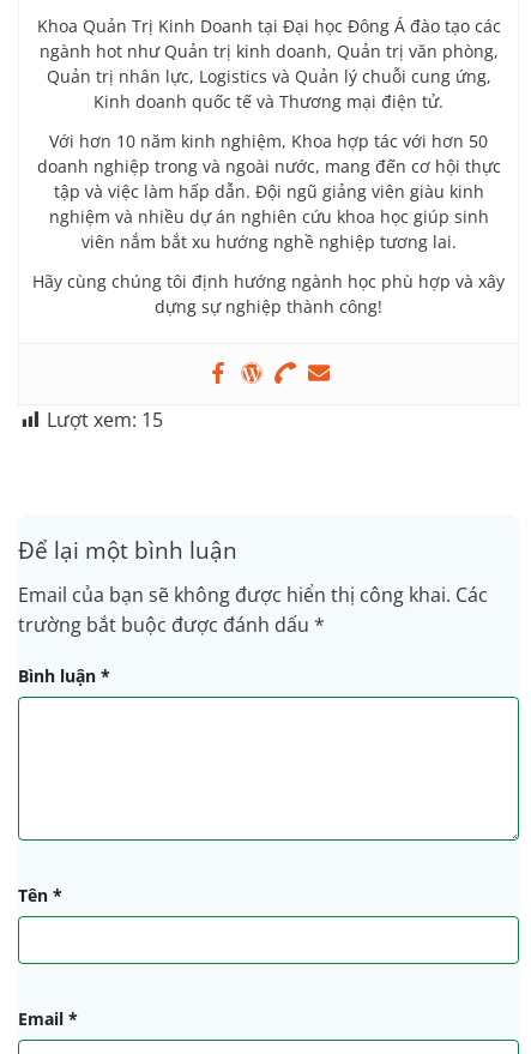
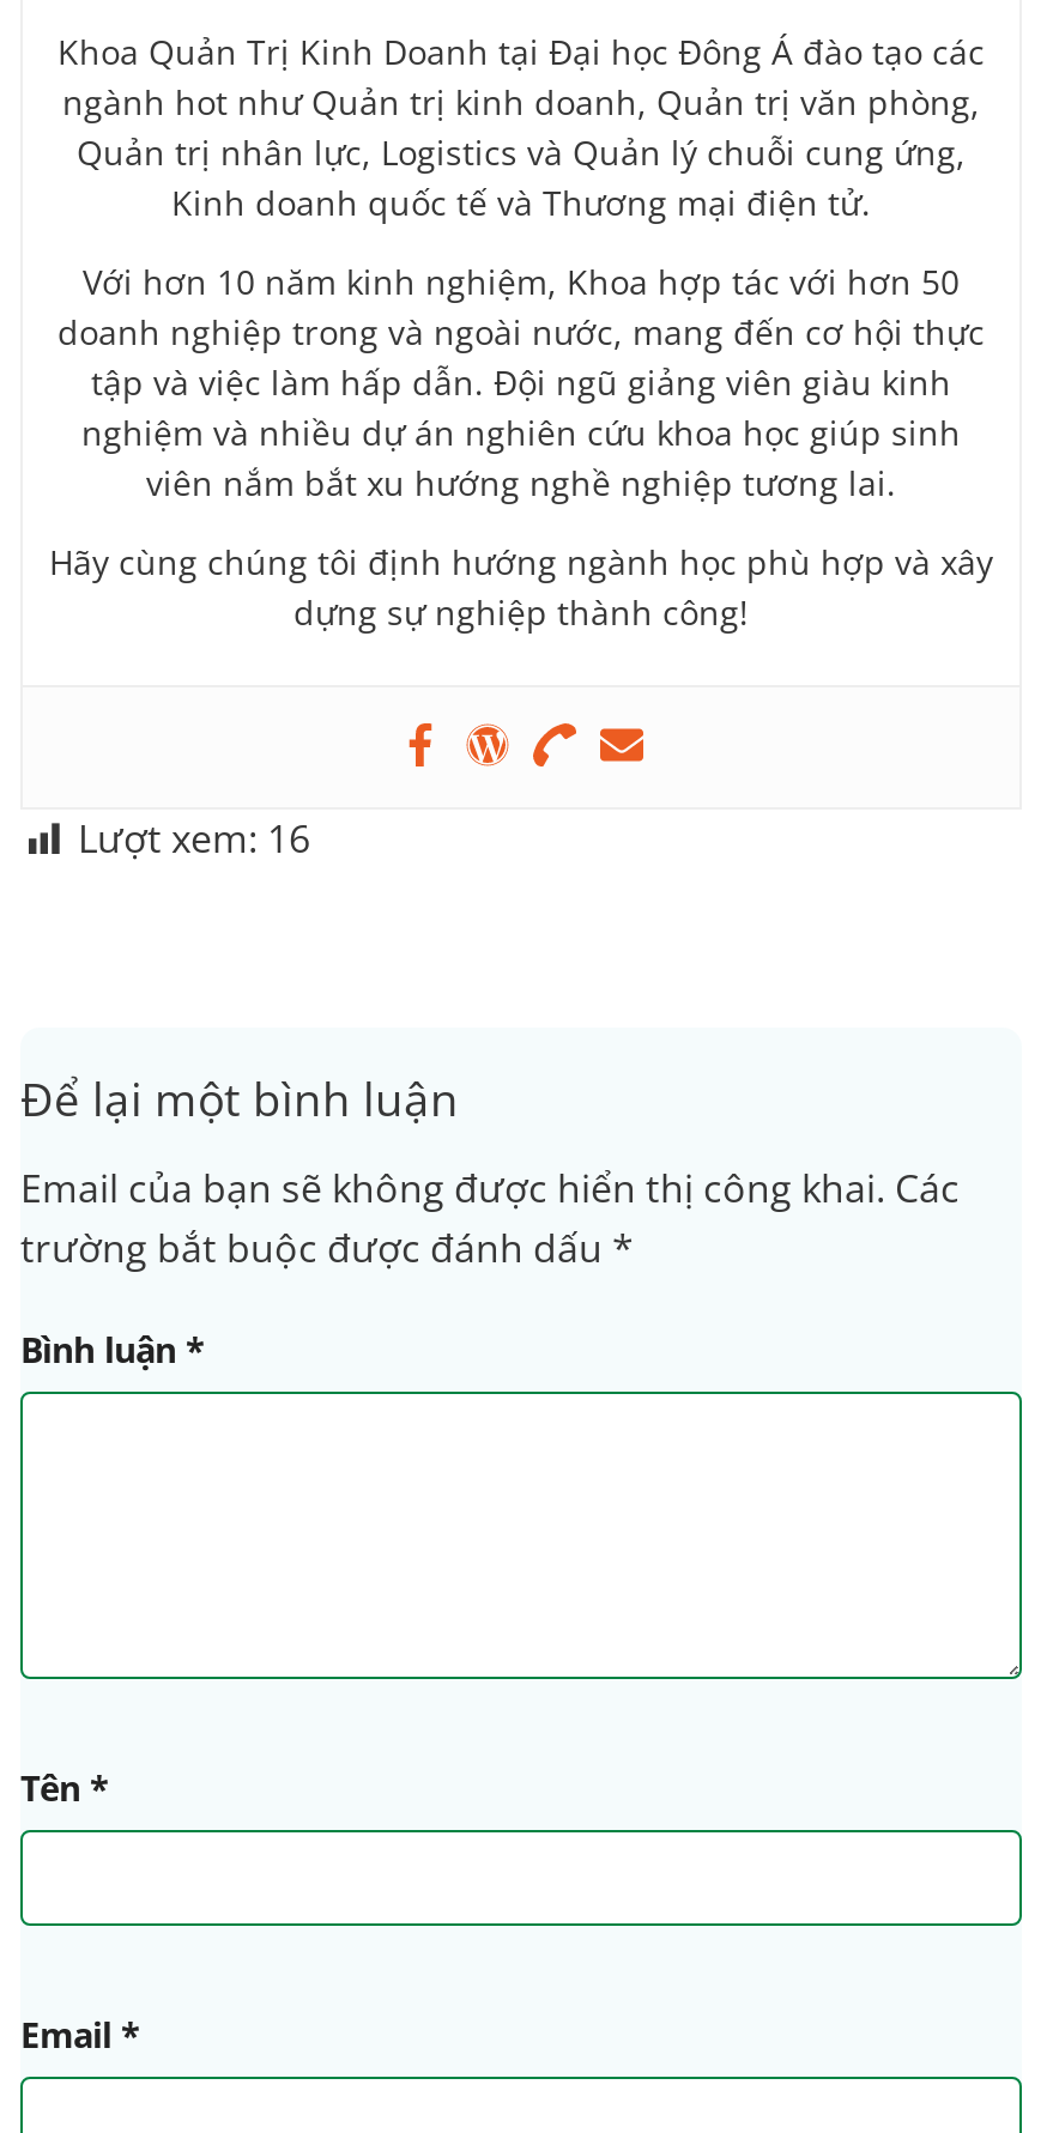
- Lượt xem: 15
+ Lượt xem: 16
